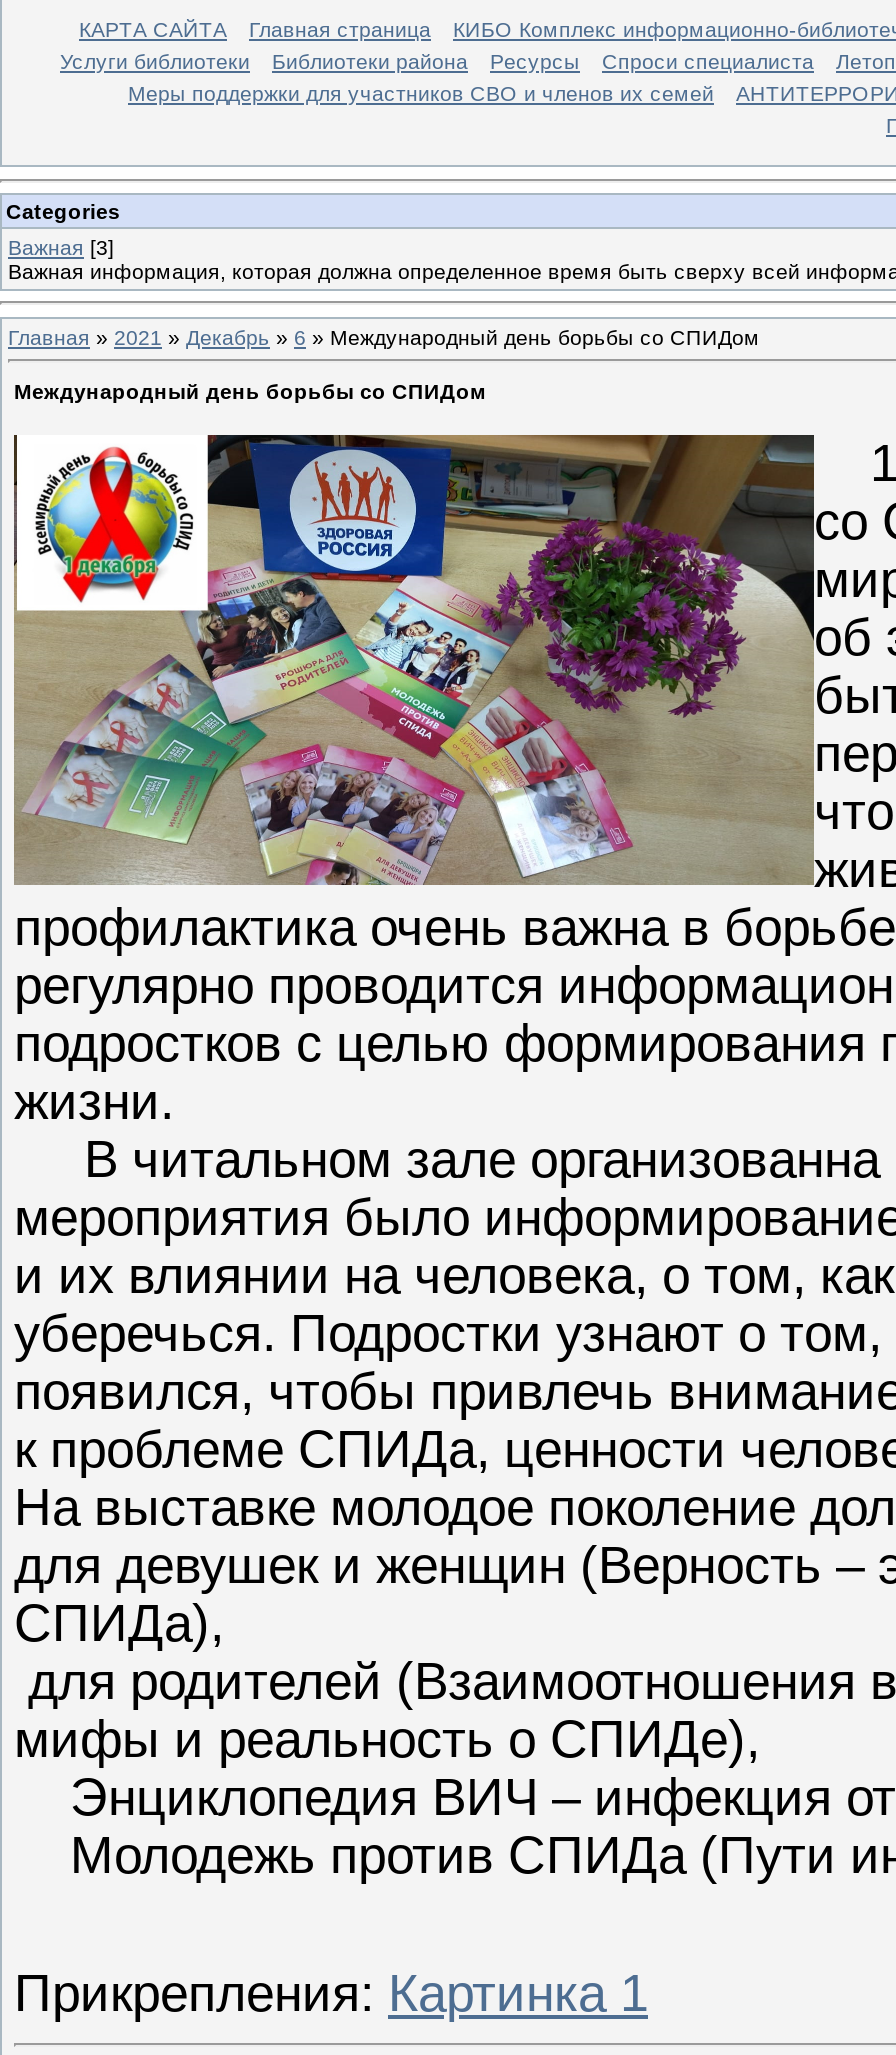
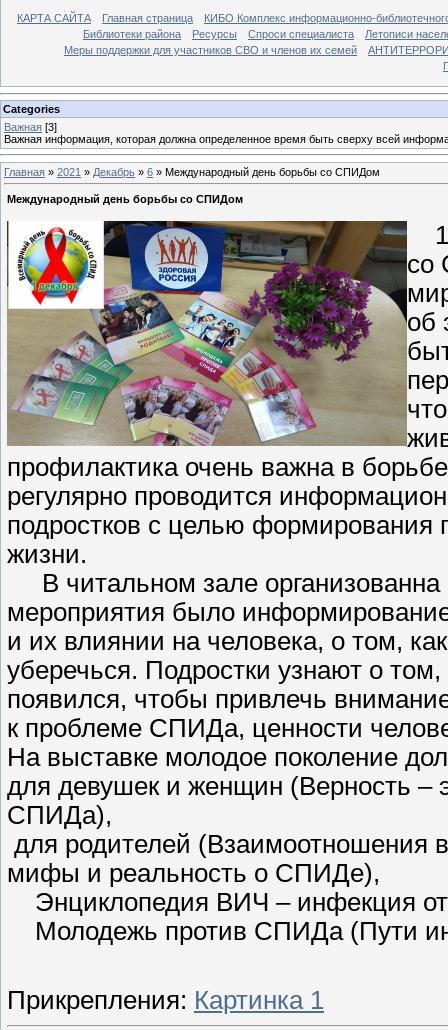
- Услуги библиотеки
